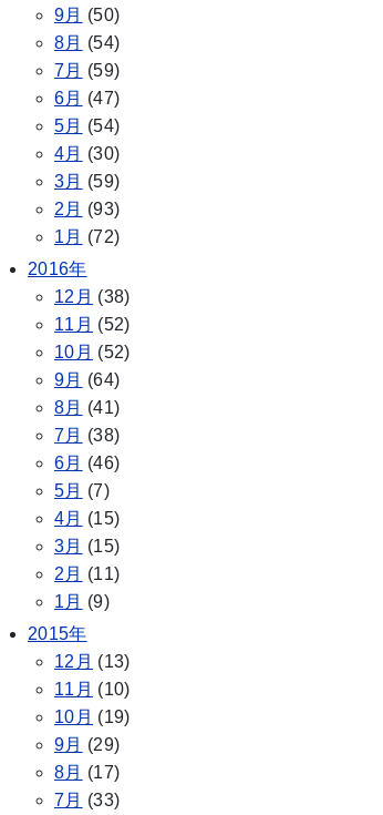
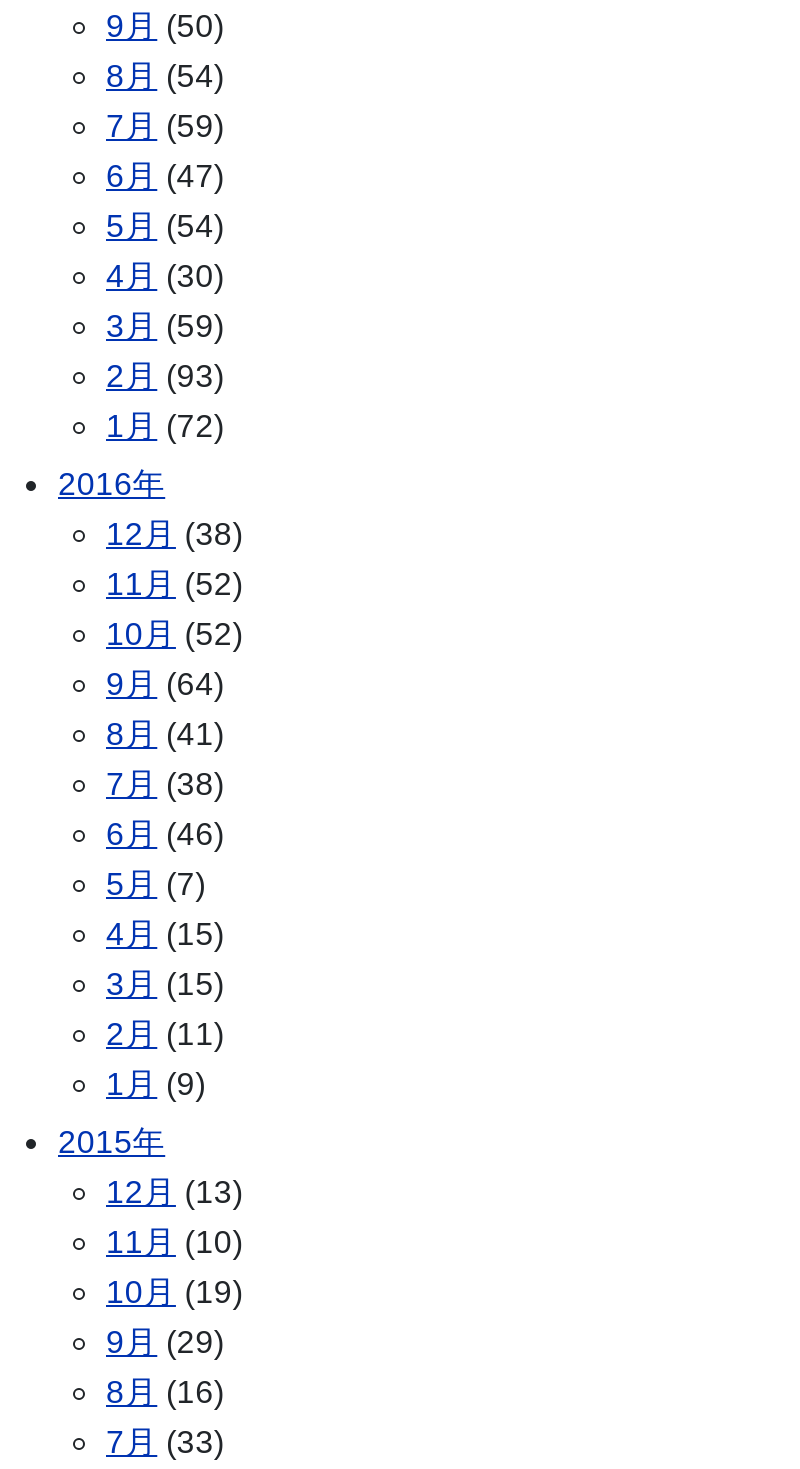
- 8月(17)
+ 8月(16)
